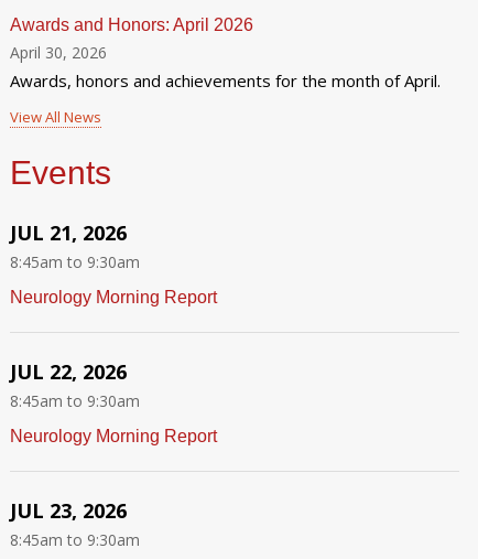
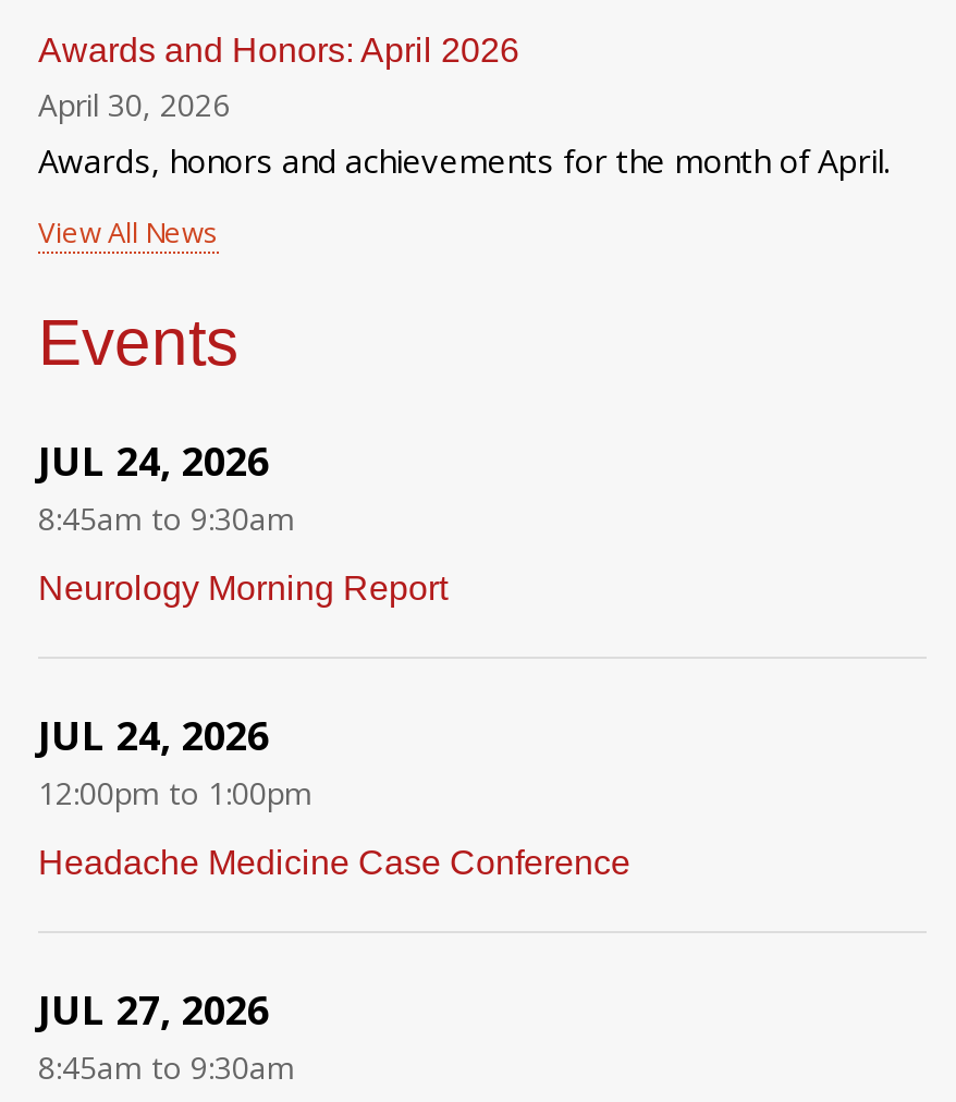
- JUL 21, 2026
+ JUL 24, 2026

- JUL 22, 2026
- 8:45am to 9:30am
+ JUL 24, 2026
+ 12:00pm to 1:00pm

- Neurology Morning Report
+ Headache Medicine Case Conference

- JUL 23, 2026
+ JUL 27, 2026
